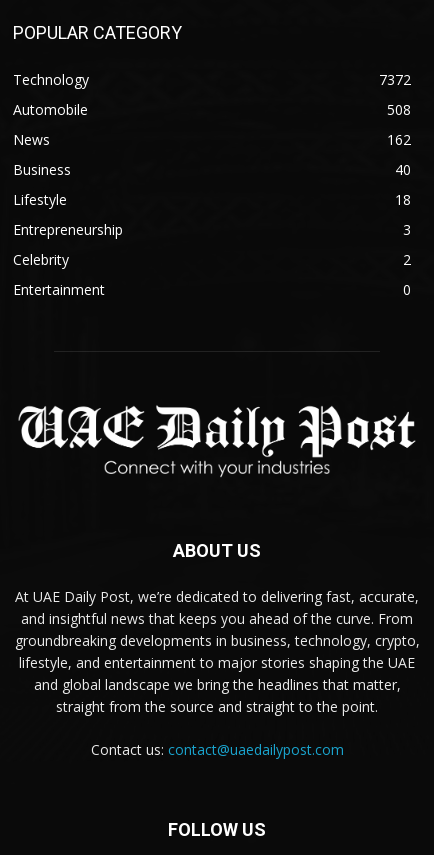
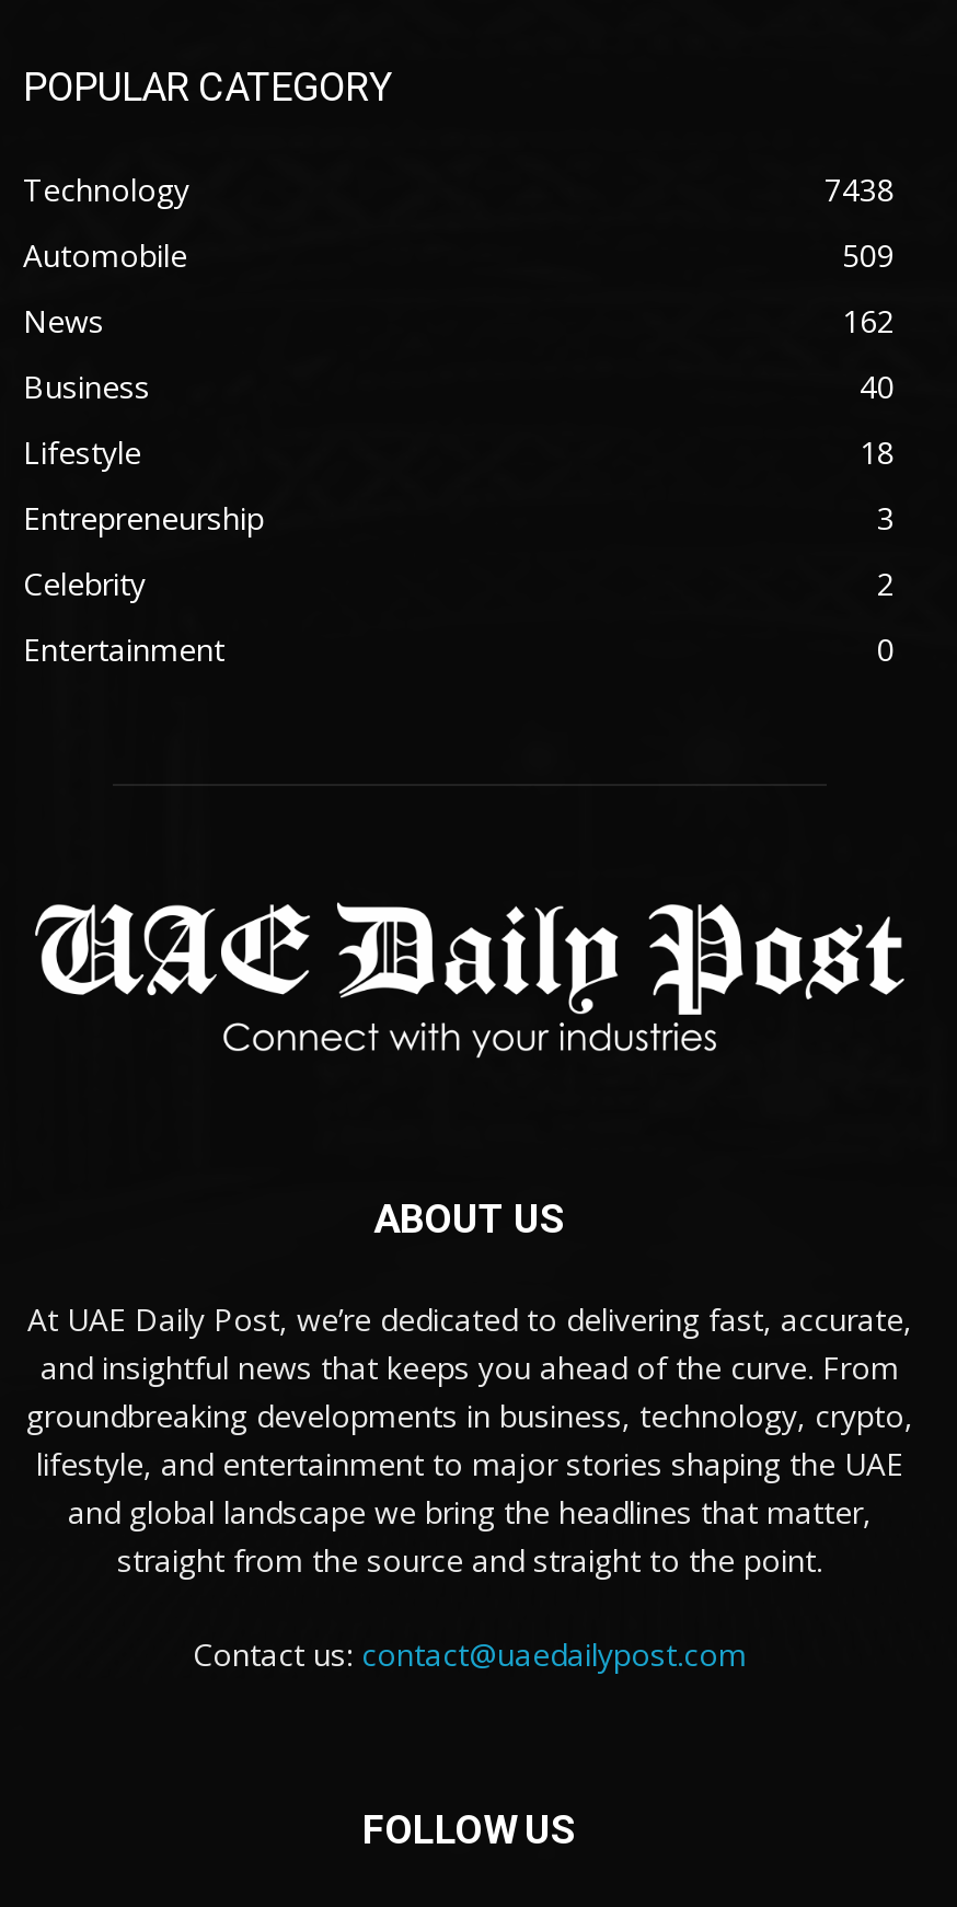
- 7372
+ 7438

- 508
+ 509
